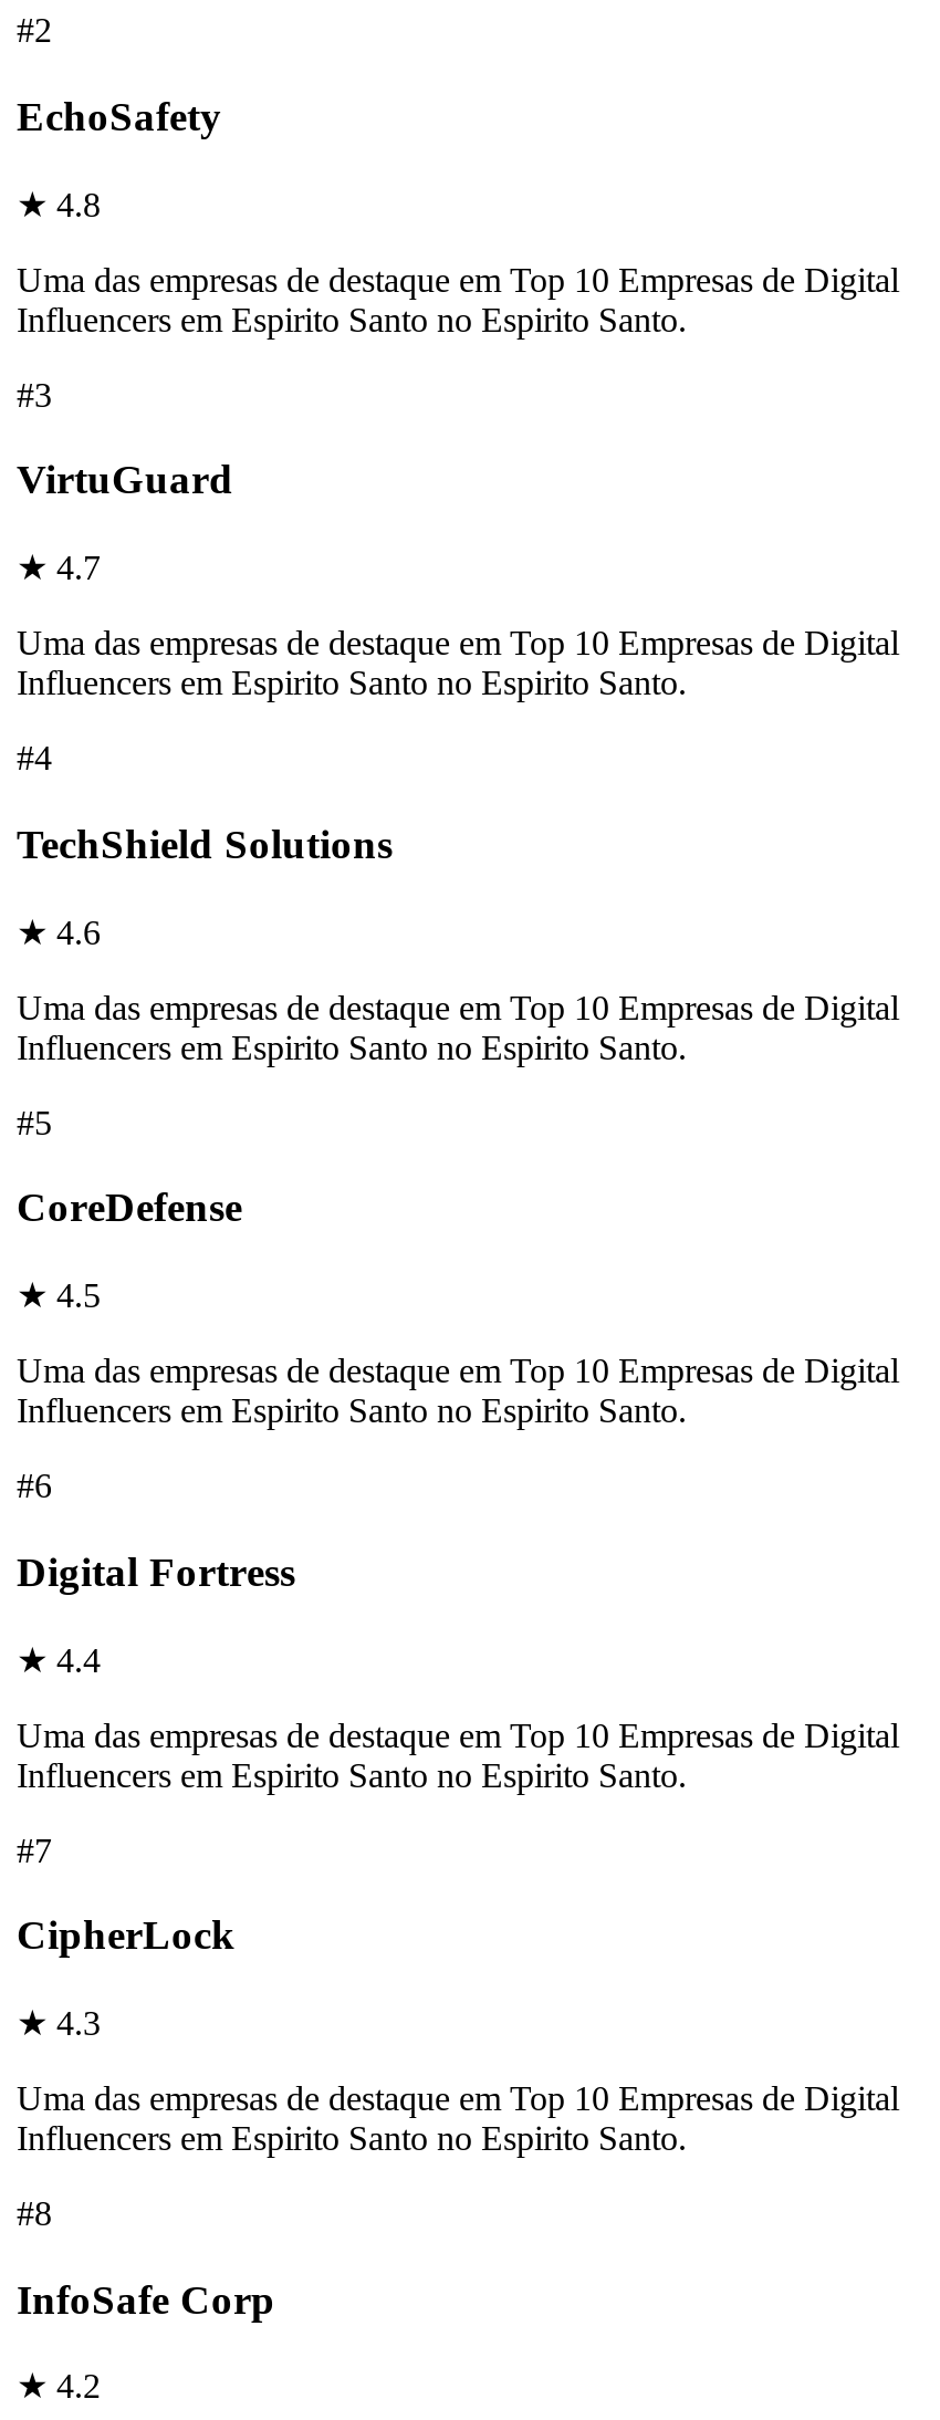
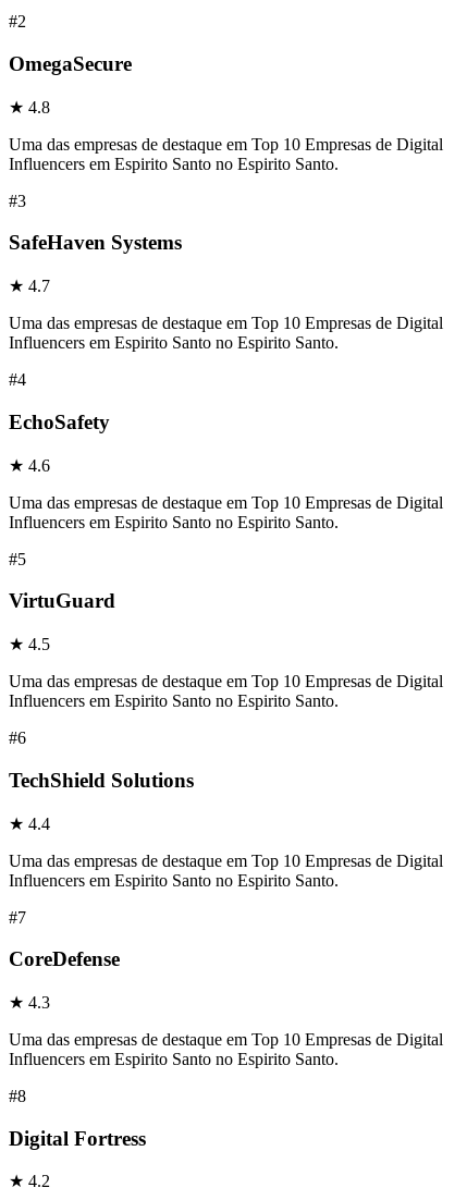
+ OmegaSecure

moved down: EchoSafety

+ SafeHaven Systems

moved down: VirtuGuard

moved down: TechShield Solutions

moved down: CoreDefense

moved down: Digital Fortress

- CipherLock

- InfoSafe Corp
